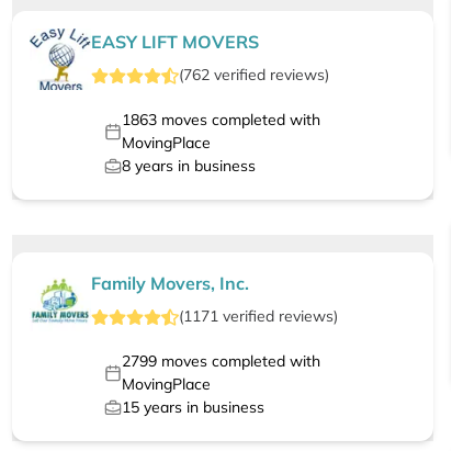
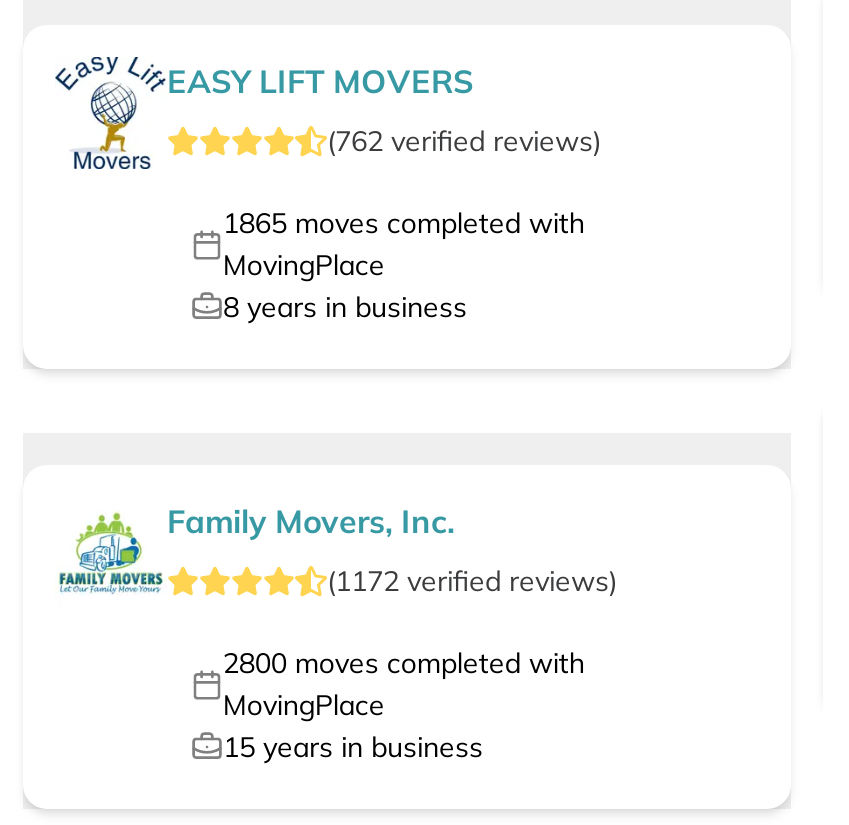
- 1863 moves completed with
+ 1865 moves completed with

- (1171 verified reviews)
+ (1172 verified reviews)

- 2799 moves completed with
+ 2800 moves completed with
